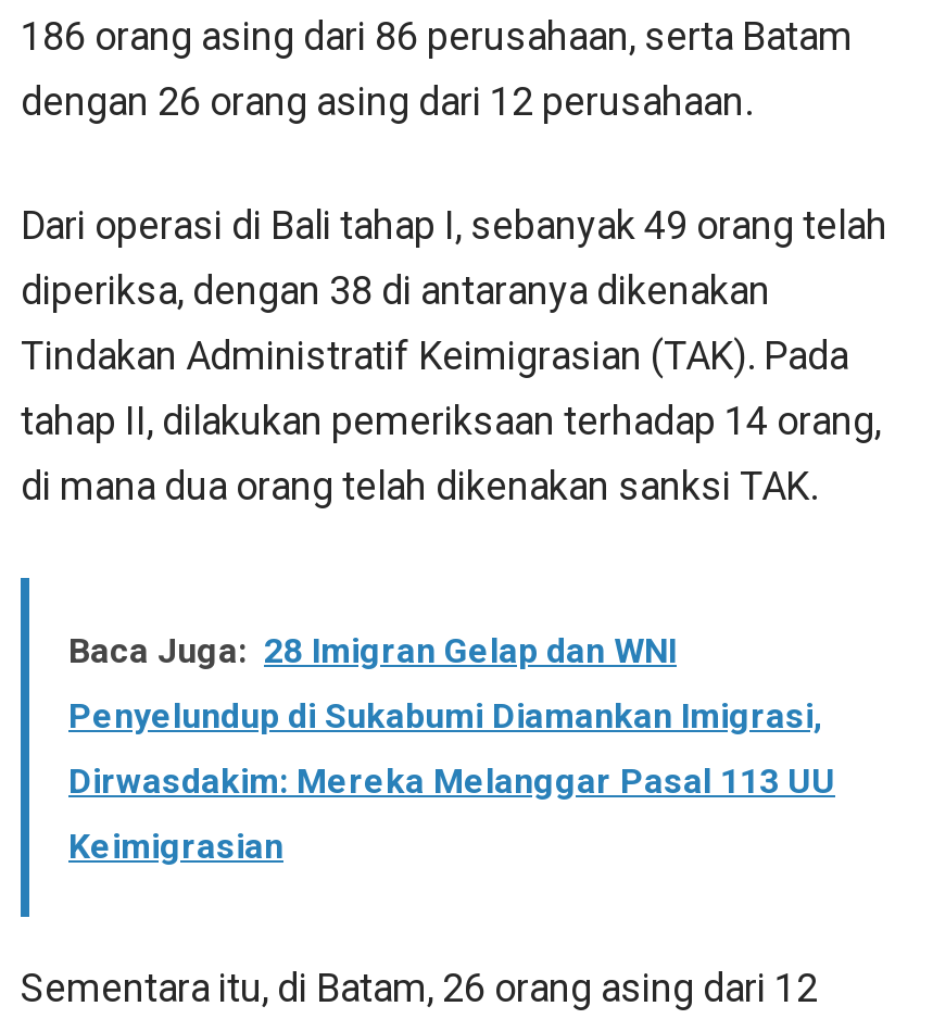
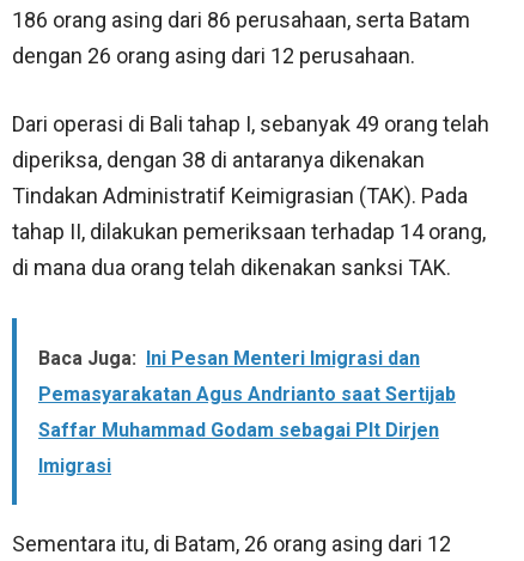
- Baca Juga: 28 Imigran Gelap dan WNI
+ Baca Juga: Ini Pesan Menteri Imigrasi dan

- Penyelundup di Sukabumi Diamankan Imigrasi,
+ Pemasyarakatan Agus Andrianto saat Sertijab

- Dirwasdakim: Mereka Melanggar Pasal 113 UU
+ Saffar Muhammad Godam sebagai Plt Dirjen

- Keimigrasian
+ Imigrasi
